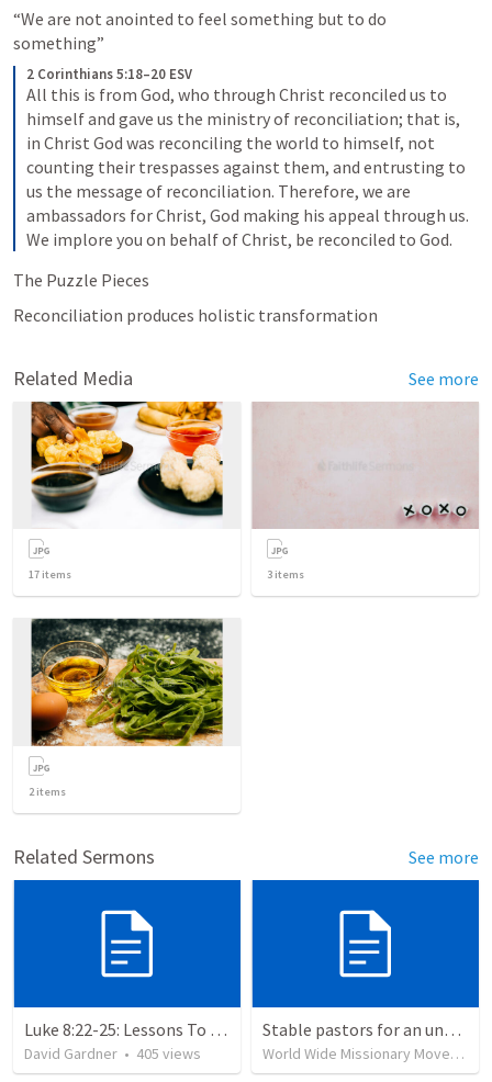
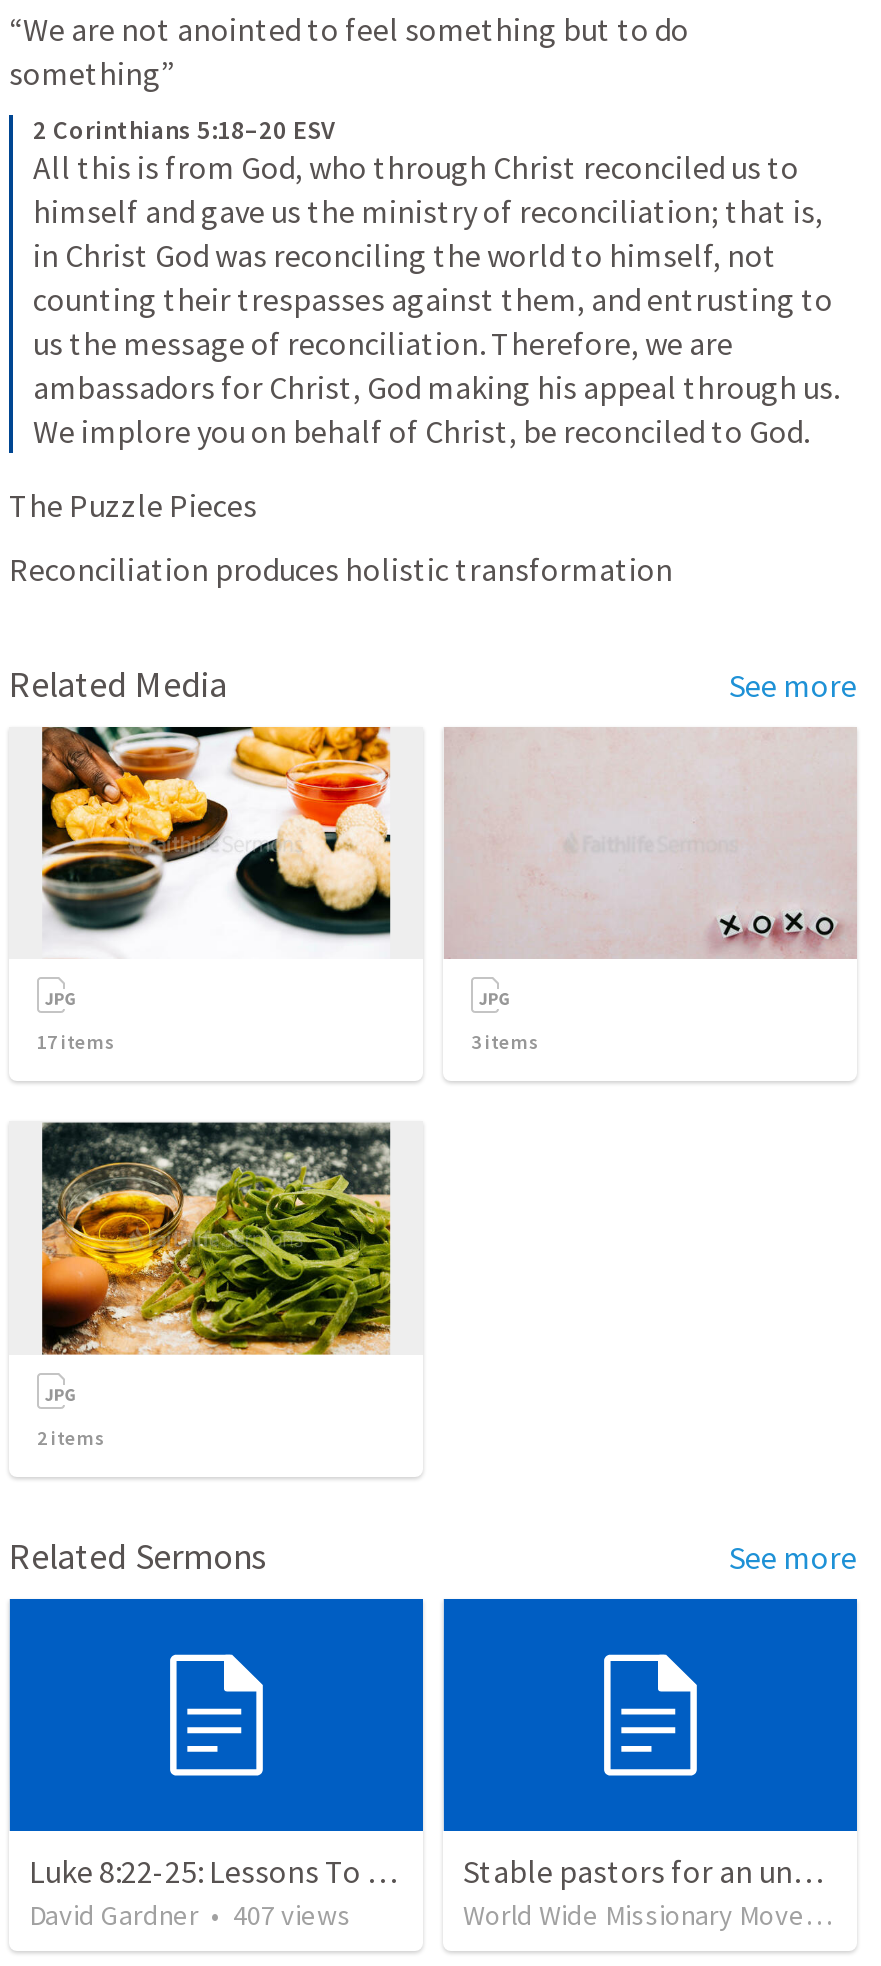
- David Gardner • 405 views
+ David Gardner • 407 views
